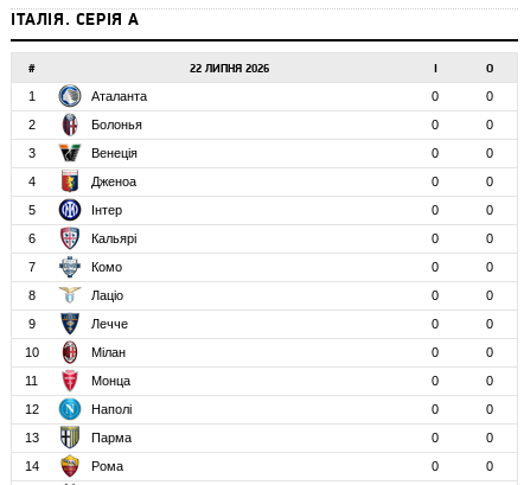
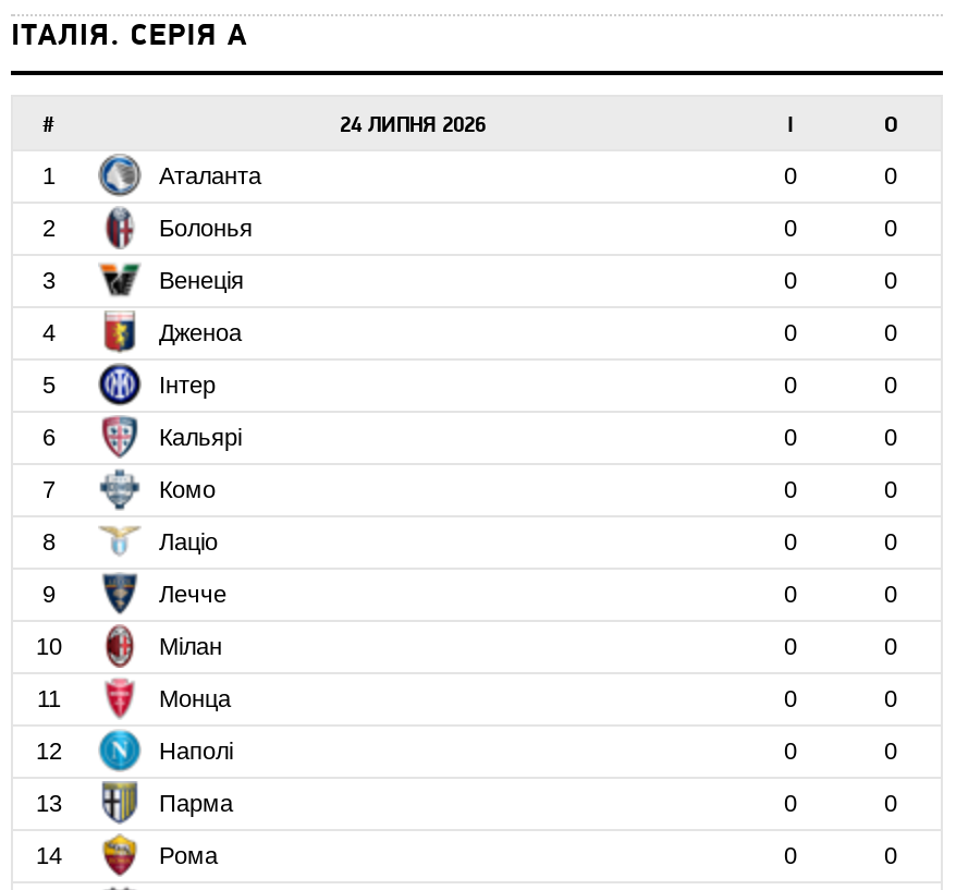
- 22 ЛИПНЯ 2026
+ 24 ЛИПНЯ 2026
